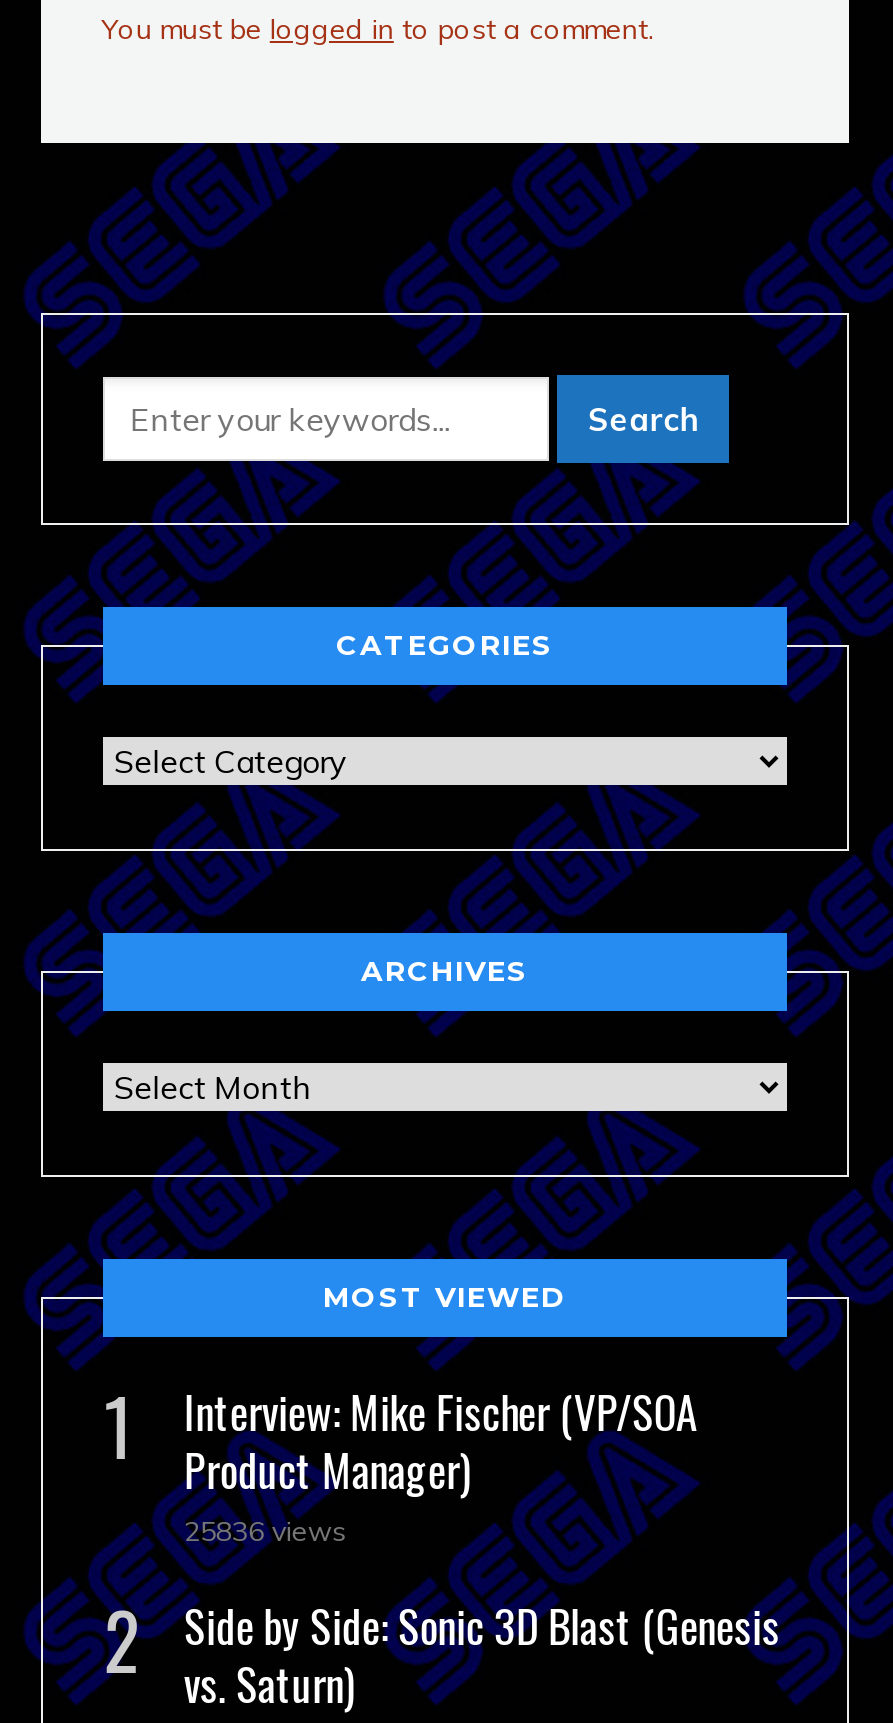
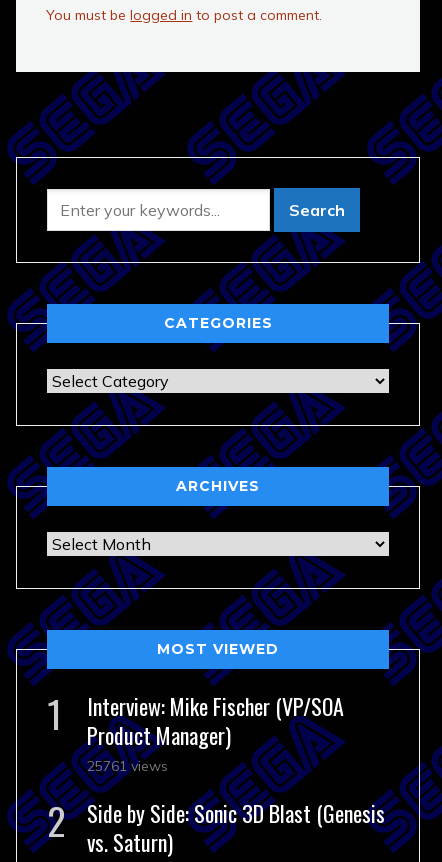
- 25836 views
+ 25761 views
